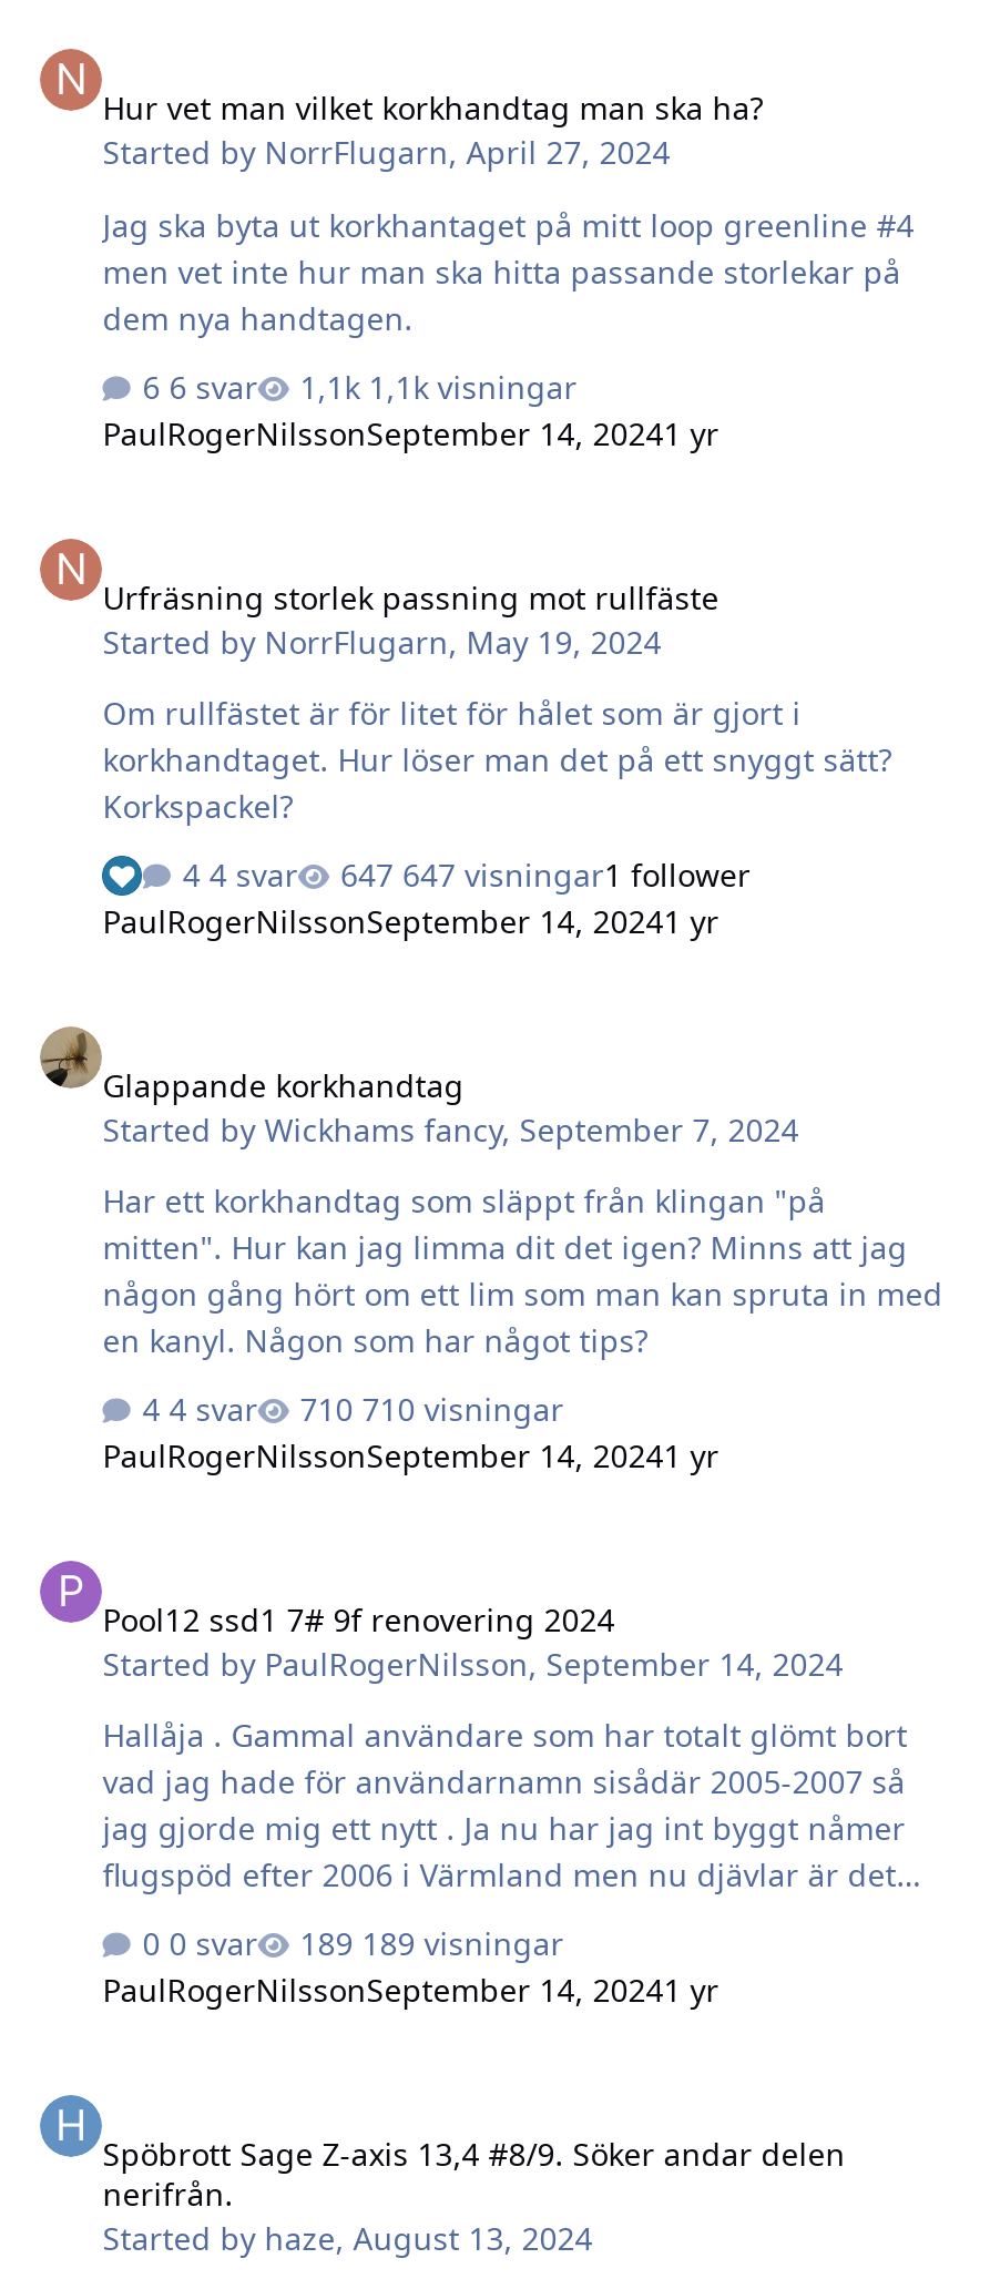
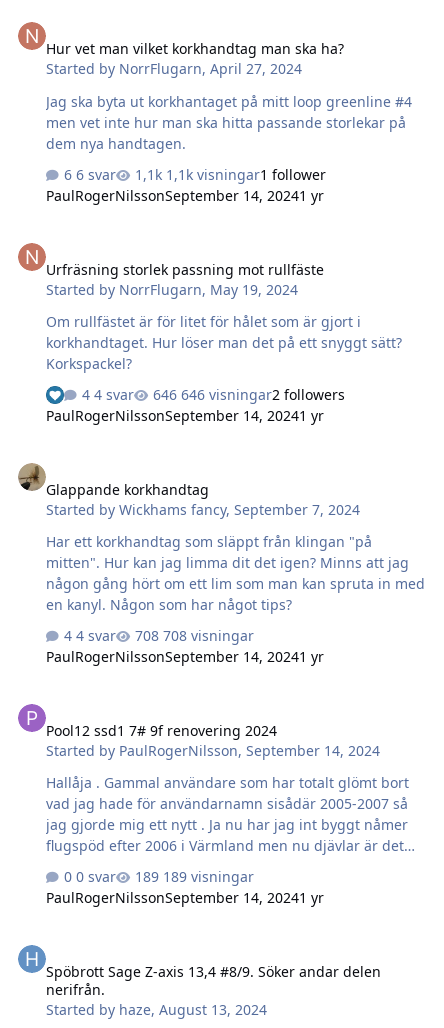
- 1,1k visningar
+ 1,1k visningar1 follower

- 647 visningar1 follower
+ 646 visningar2 followers

- 710 visningar
+ 708 visningar
